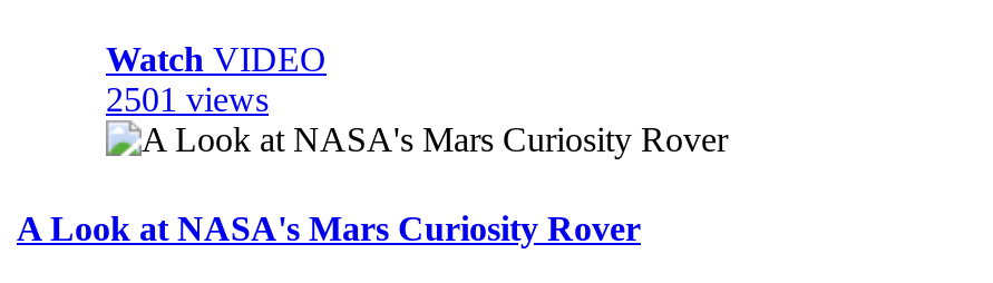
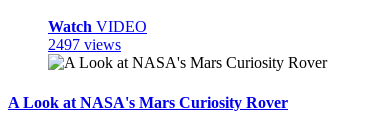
- 2501 views
+ 2497 views
